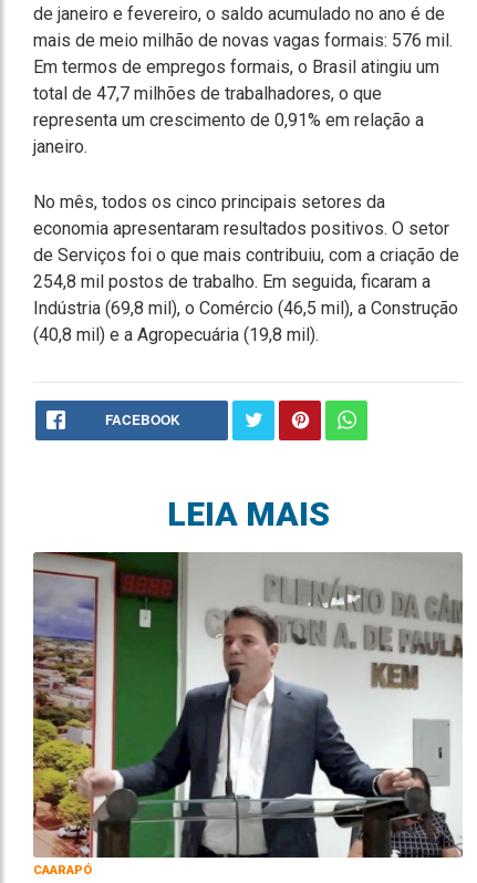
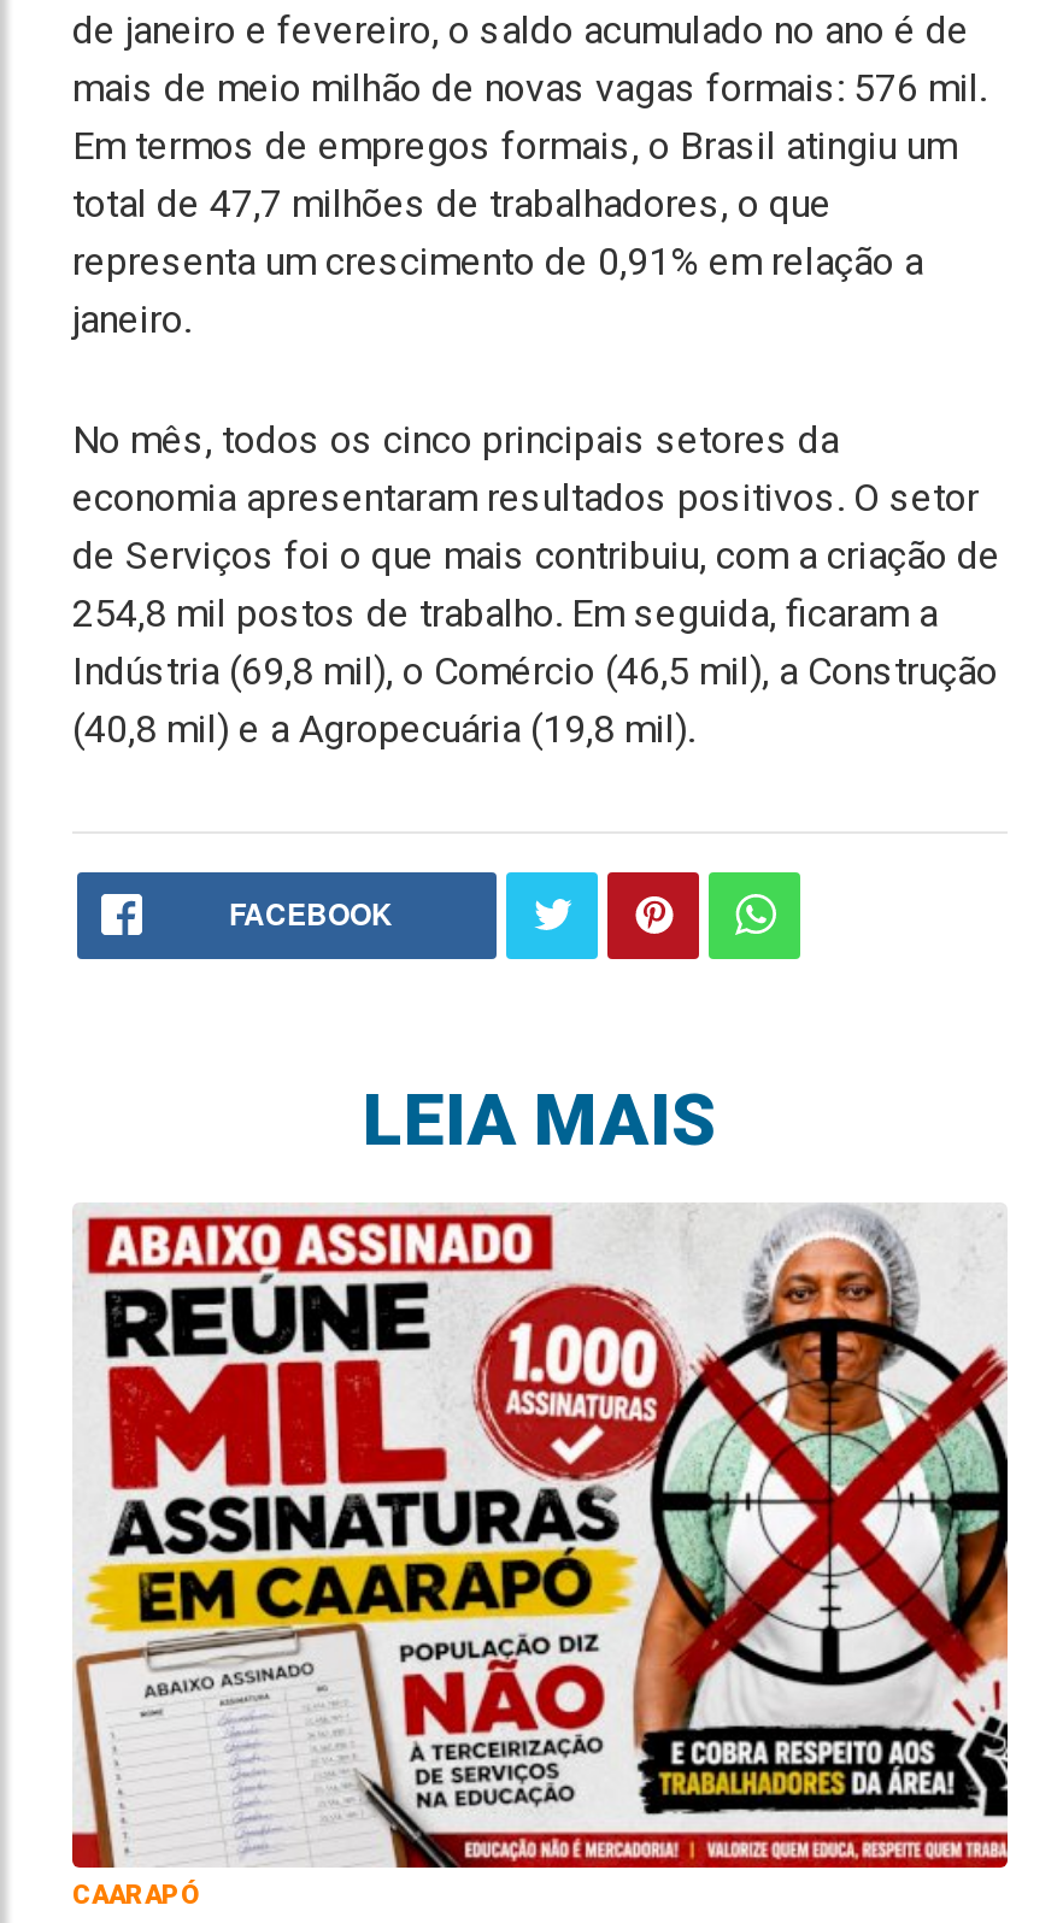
- [image]
+ [image]
